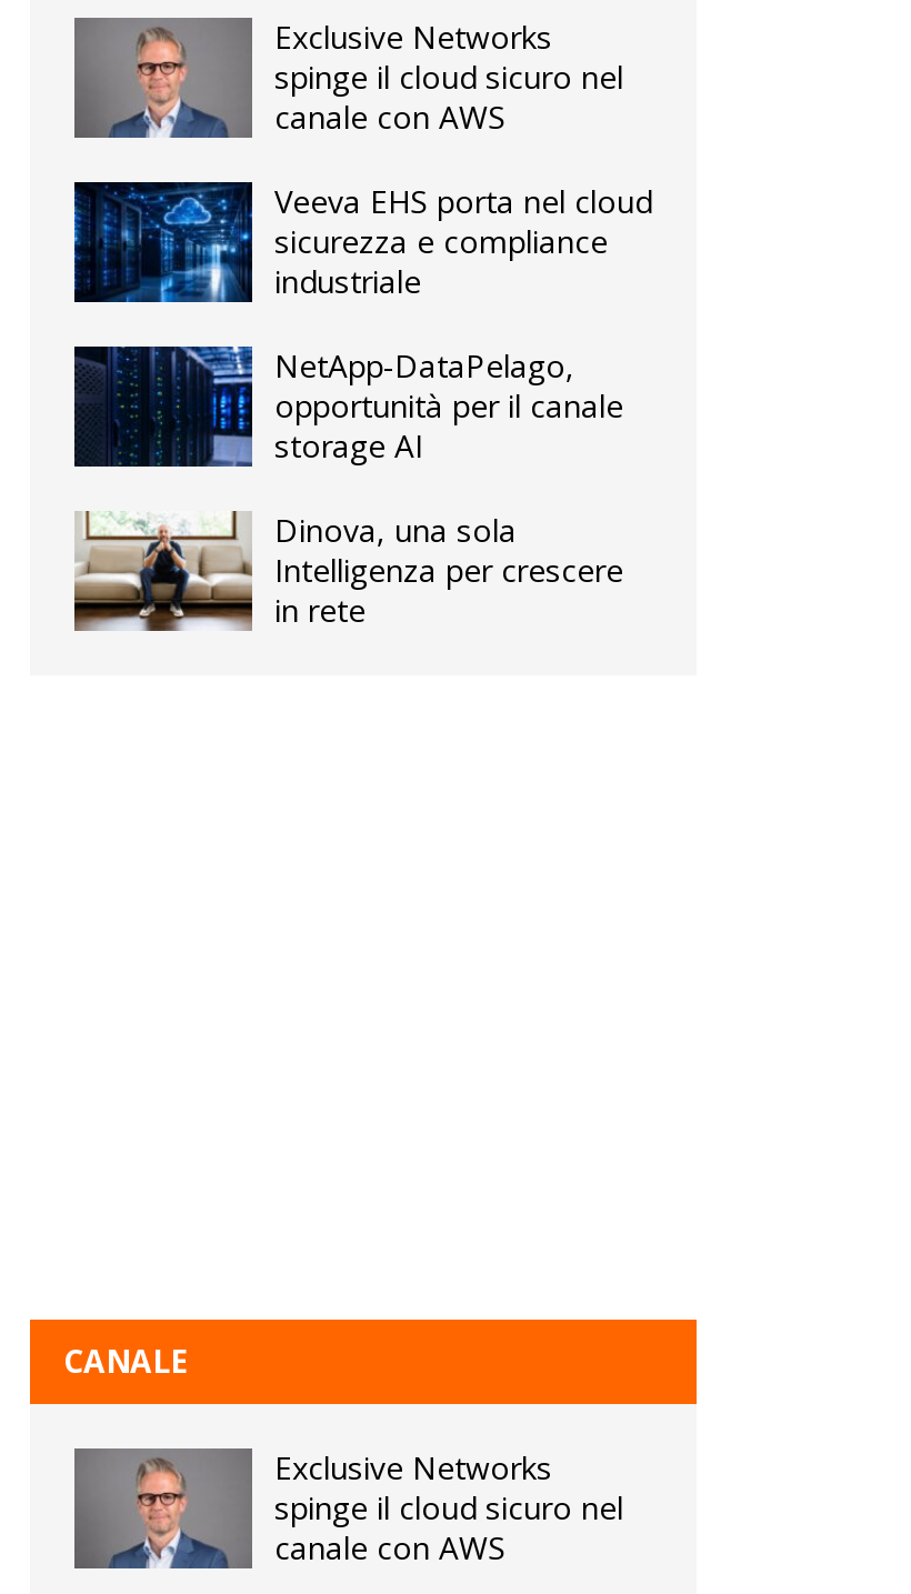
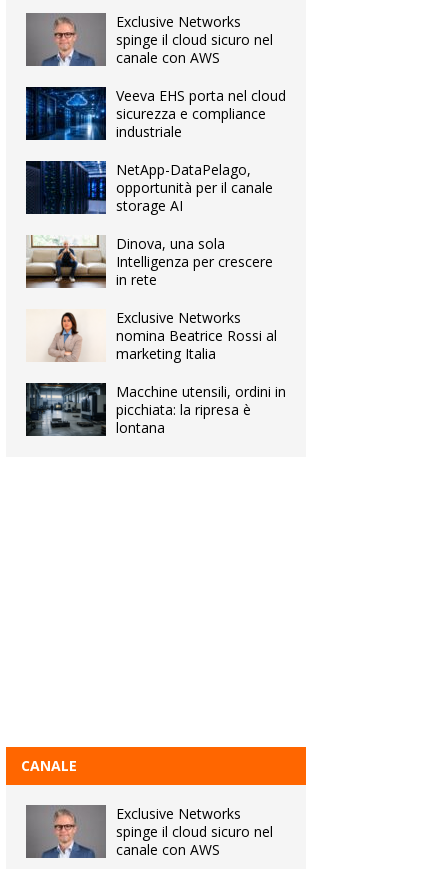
+ [image]

+ [image]
+ Exclusive Networks
+ nomina Beatrice Rossi al
+ marketing Italia
+ Macchine utensili, ordini in
+ picchiata: la ripresa è
+ lontana
